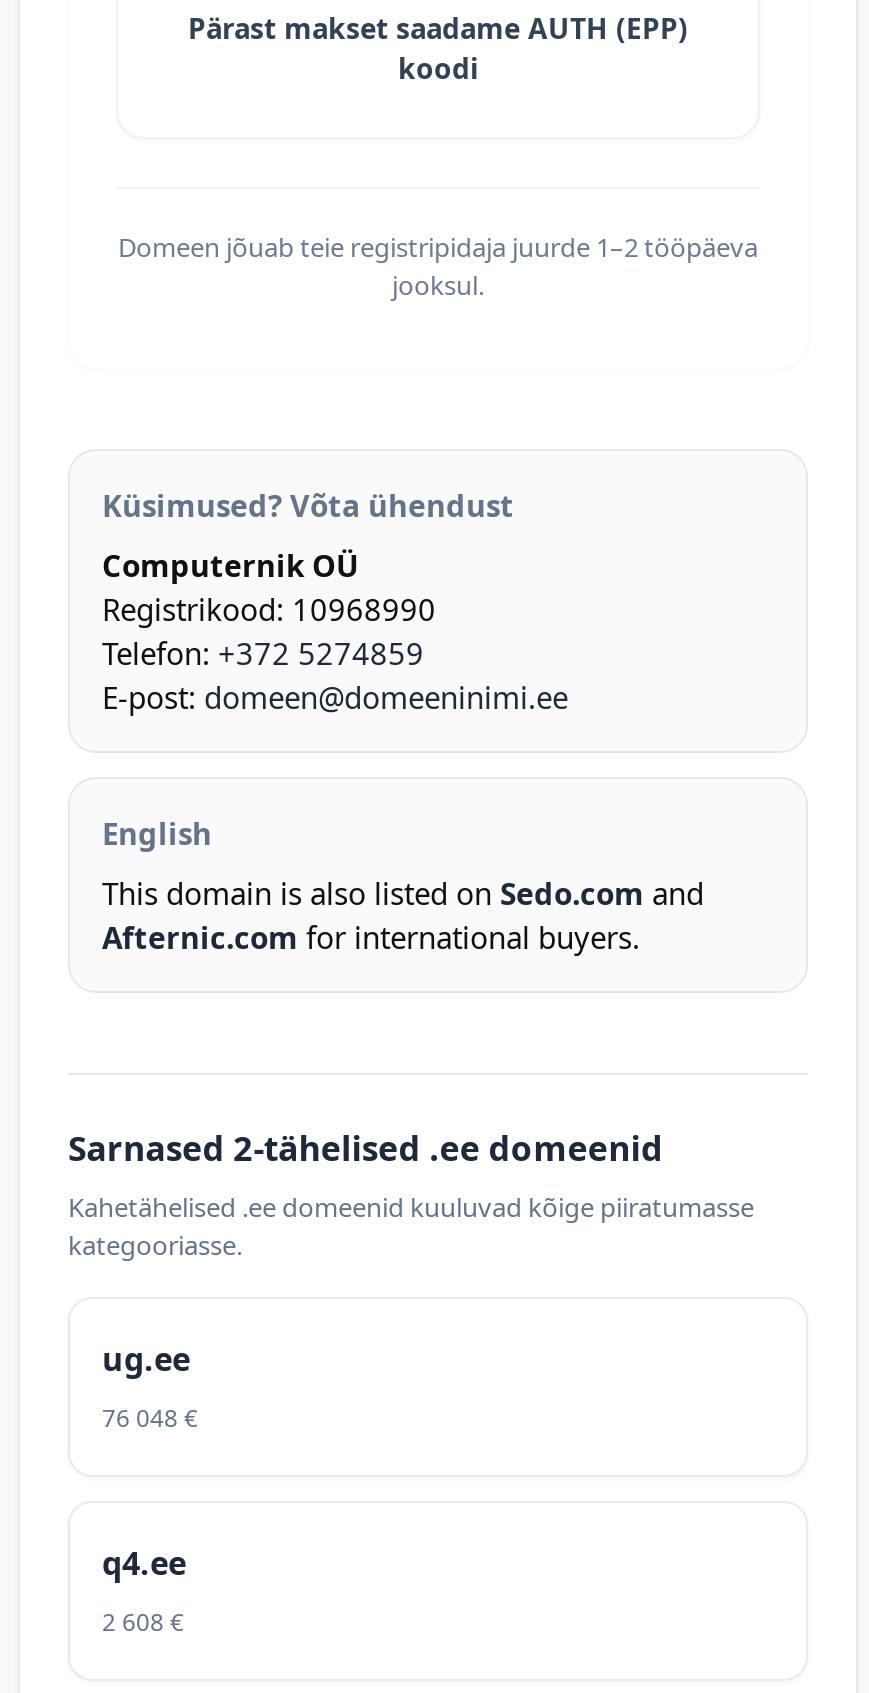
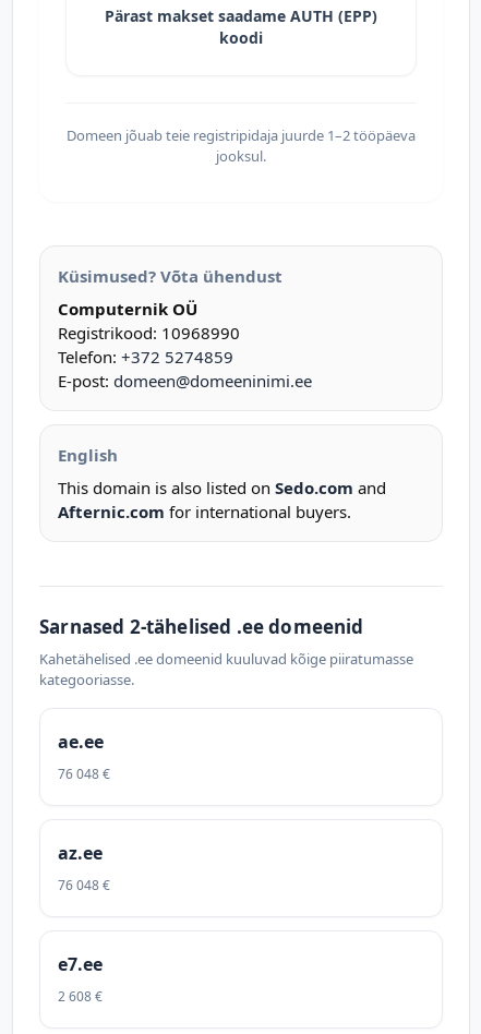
- ug.ee
+ ae.ee

- q4.ee
+ az.ee
+ 76 048 €
+ e7.ee
